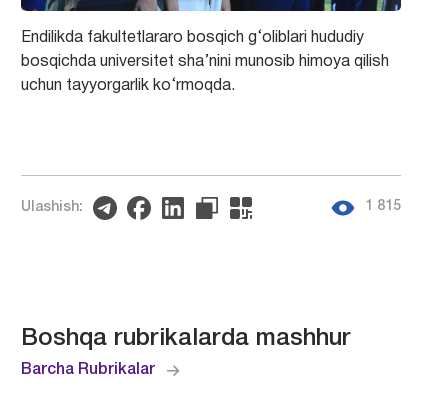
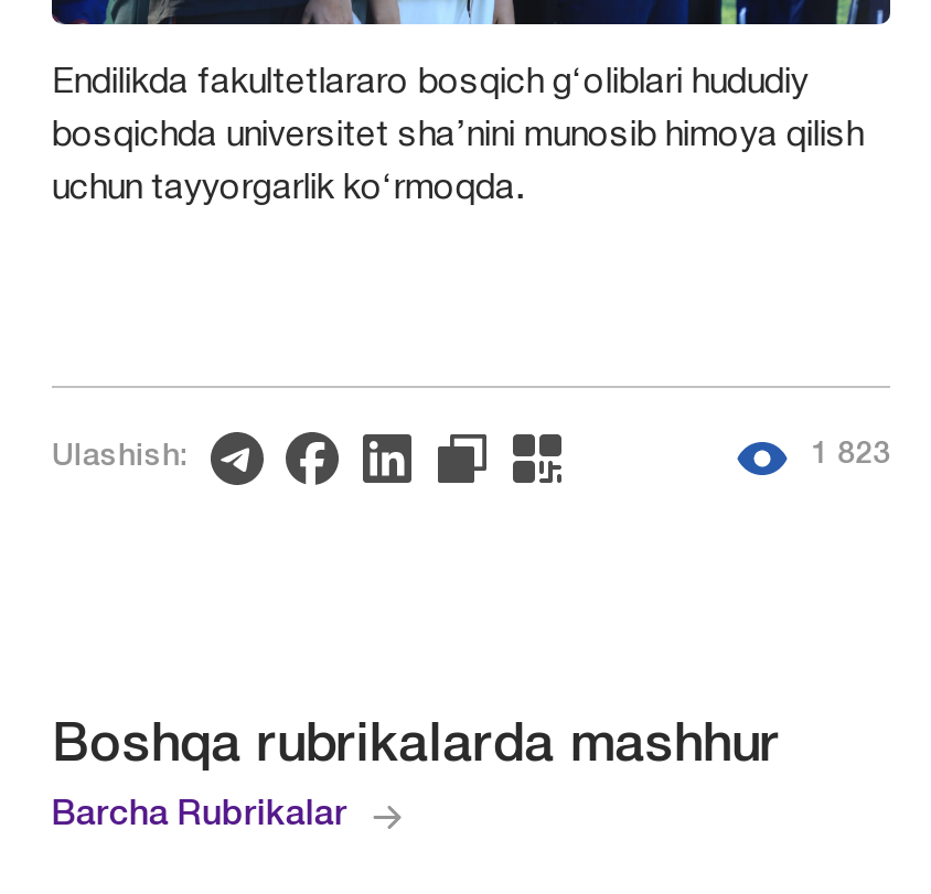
- 1 815
+ 1 823
